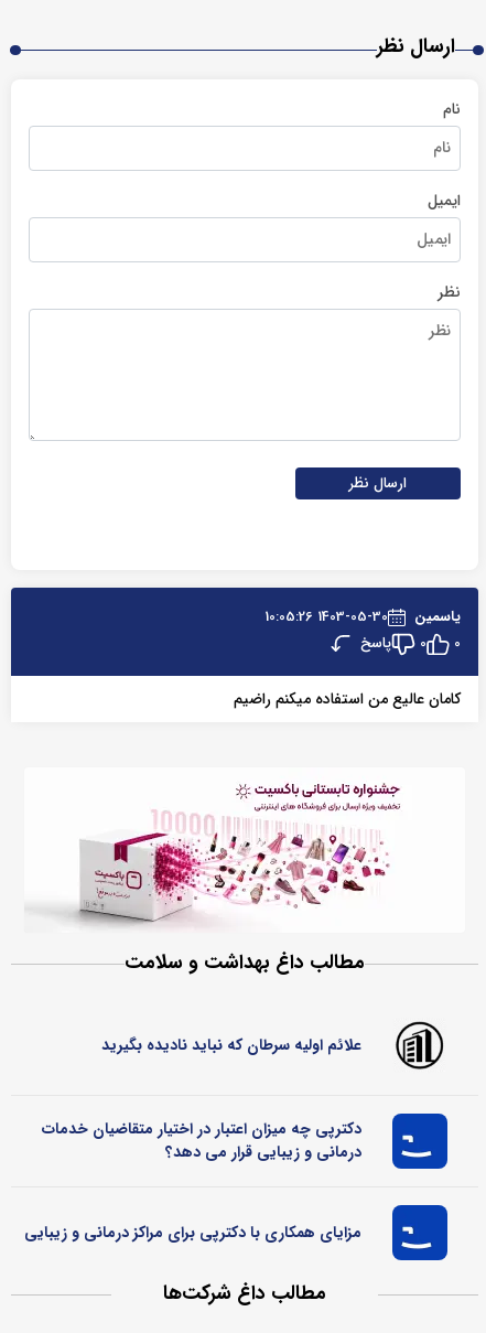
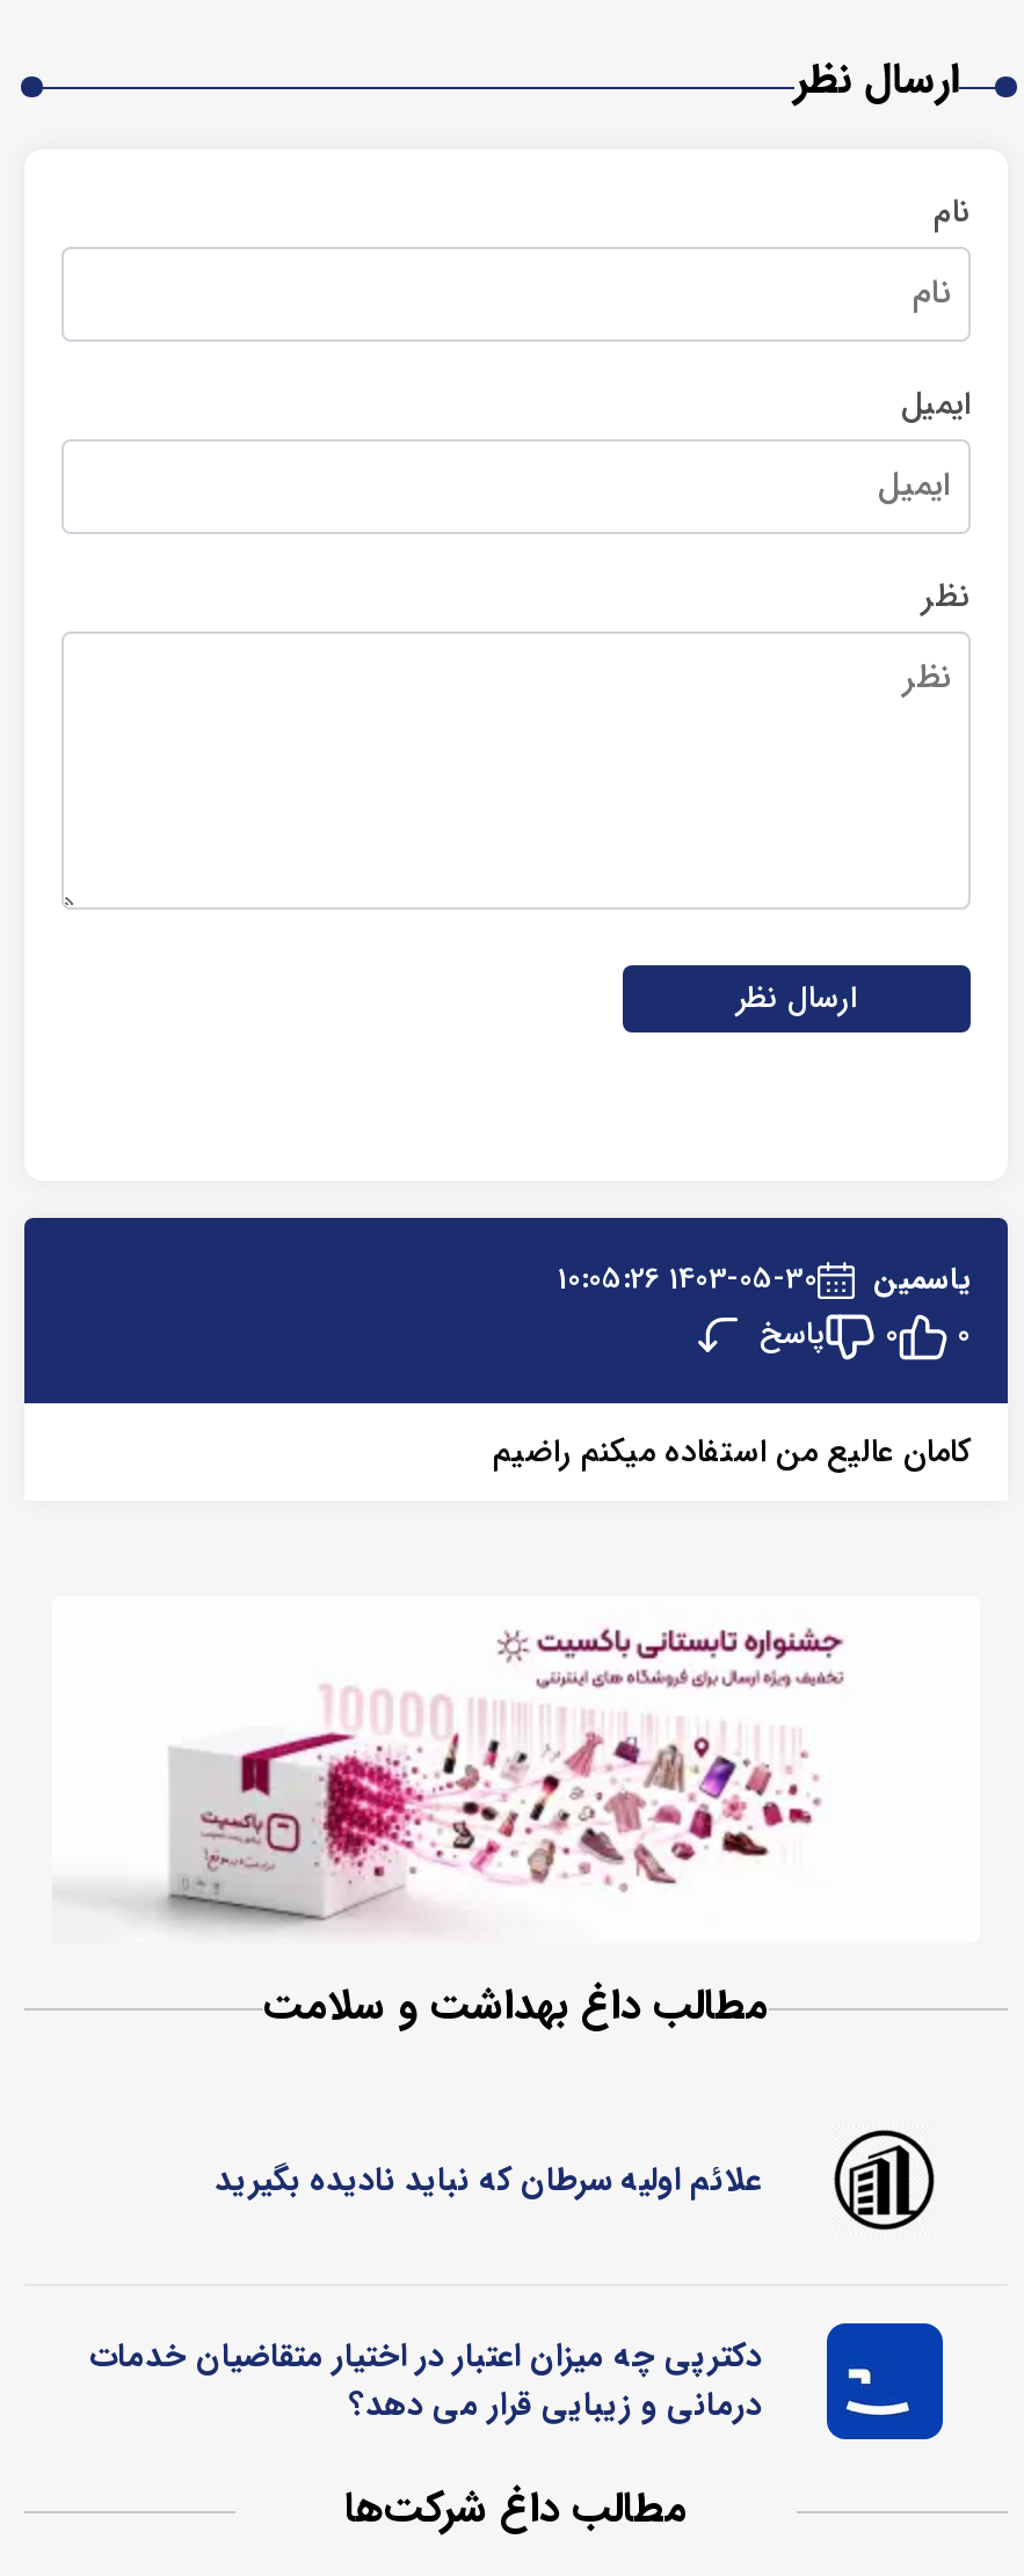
- مزایای همکاری با دکترپی برای مراکز درمانی و زیبایی
